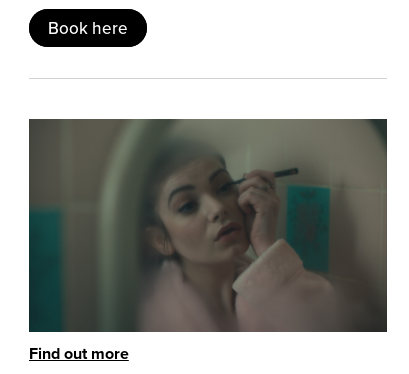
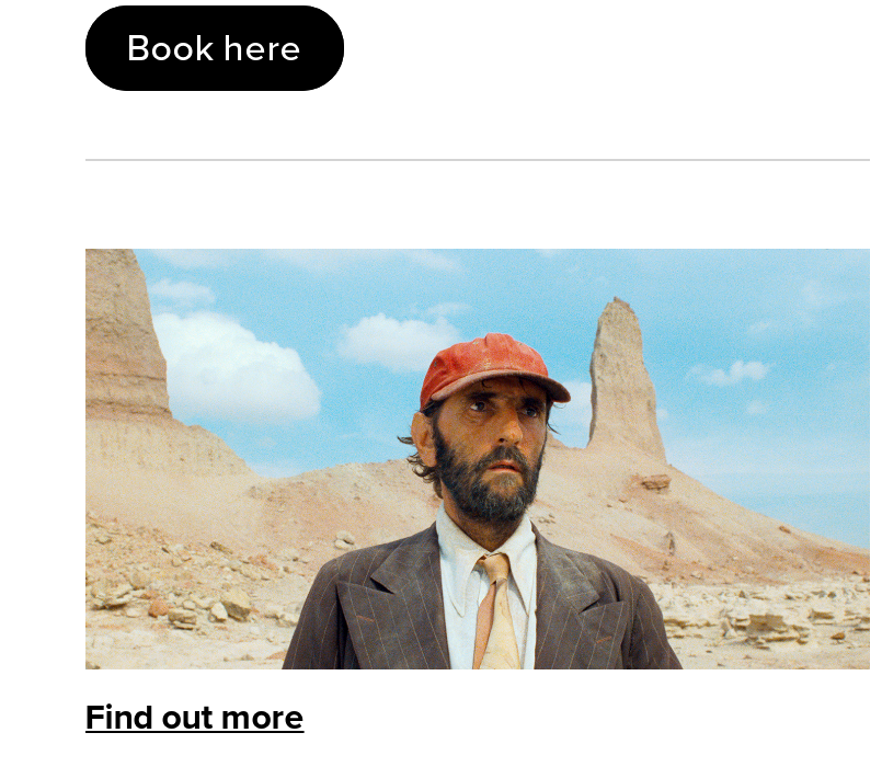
- [image]
+ [image]
